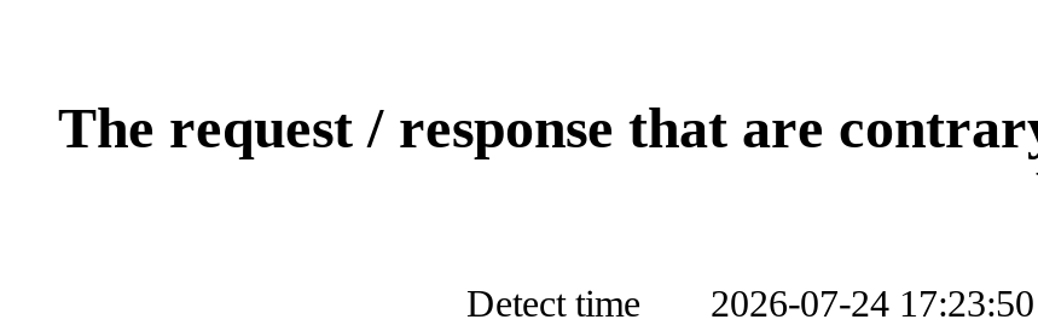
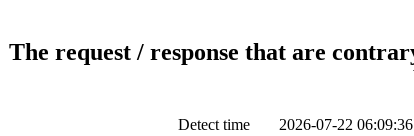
- Detect time 2026-07-24 17:23:50
+ Detect time 2026-07-22 06:09:36
